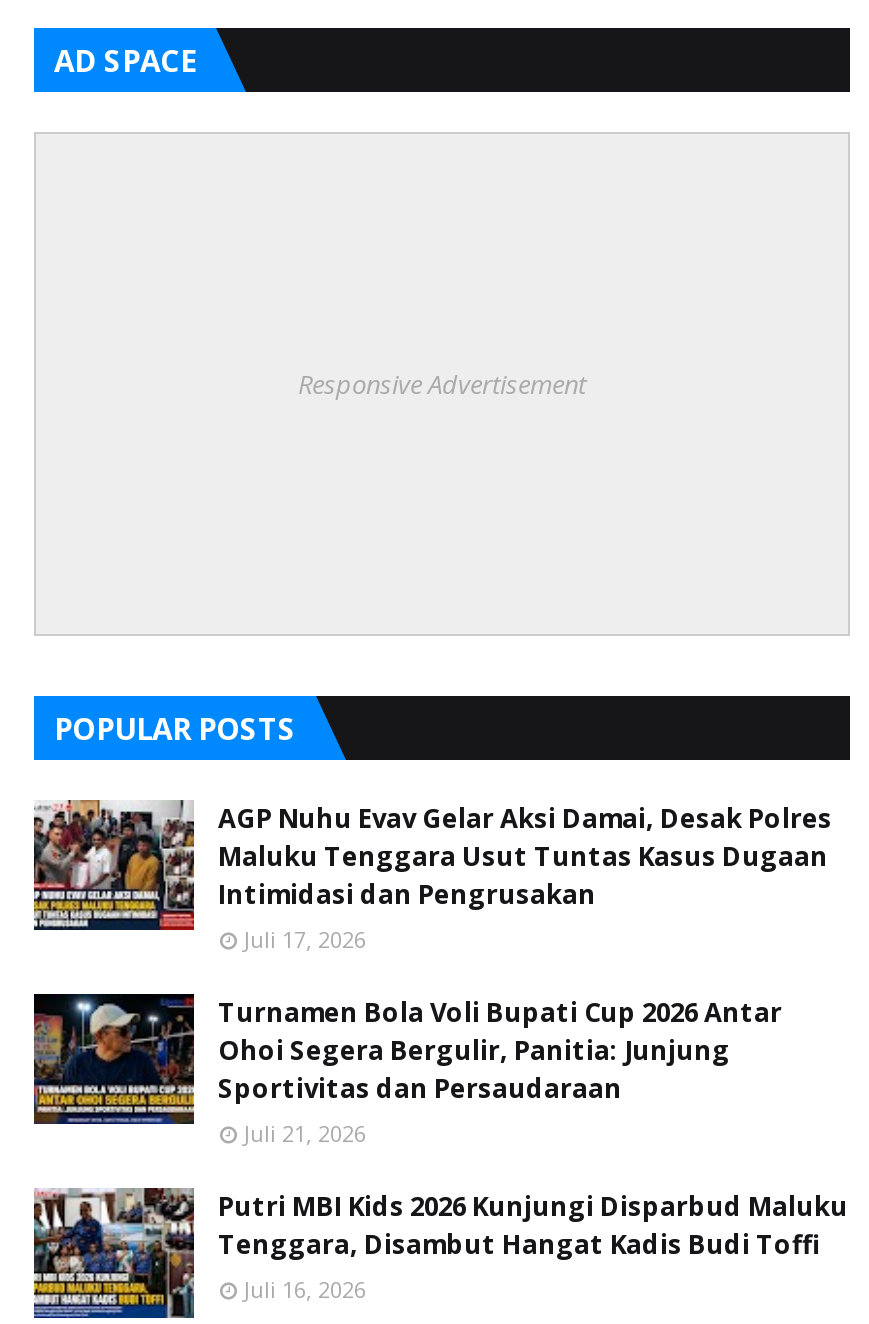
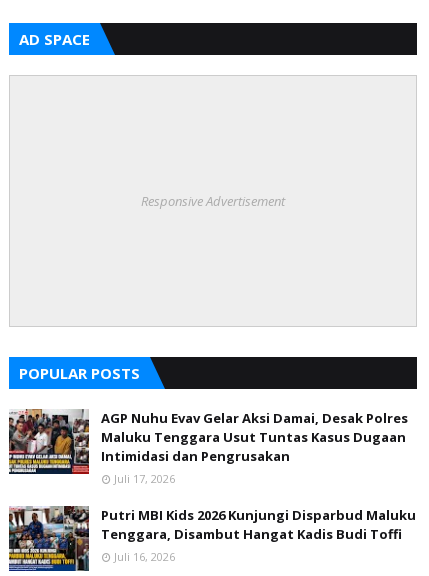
- [image]
- Turnamen Bola Voli Bupati Cup 2026 Antar
- Ohoi Segera Bergulir, Panitia: Junjung
- Sportivitas dan Persaudaraan
- Juli 21, 2026
